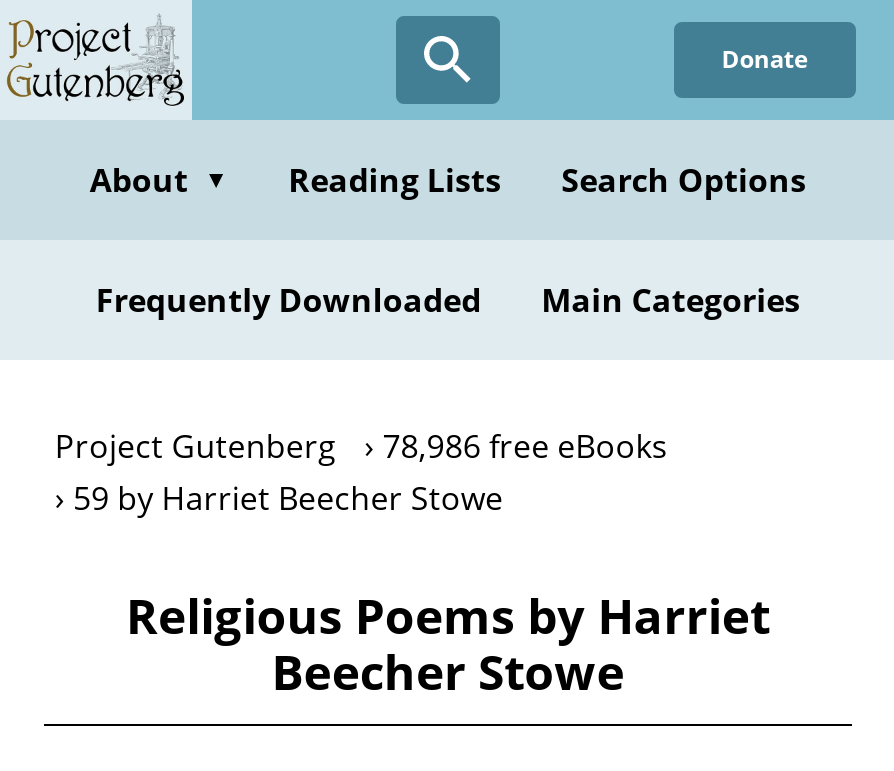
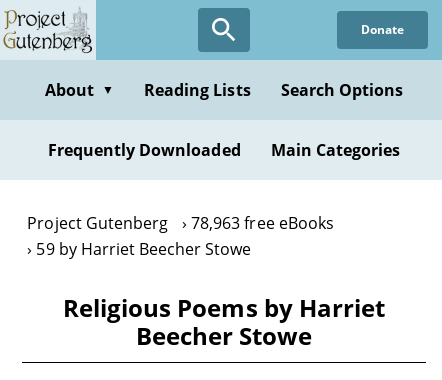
- Project Gutenberg 78,986 free eBooks
+ Project Gutenberg 78,963 free eBooks
